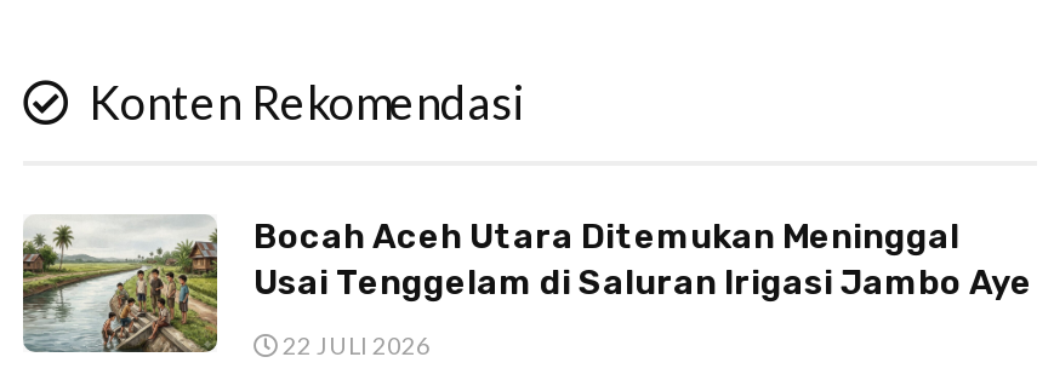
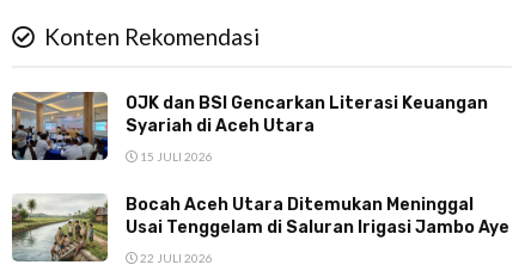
+ [image]
+ OJK dan BSI Gencarkan Literasi Keuangan
+ Syariah di Aceh Utara
+ 15 JULI 2026
